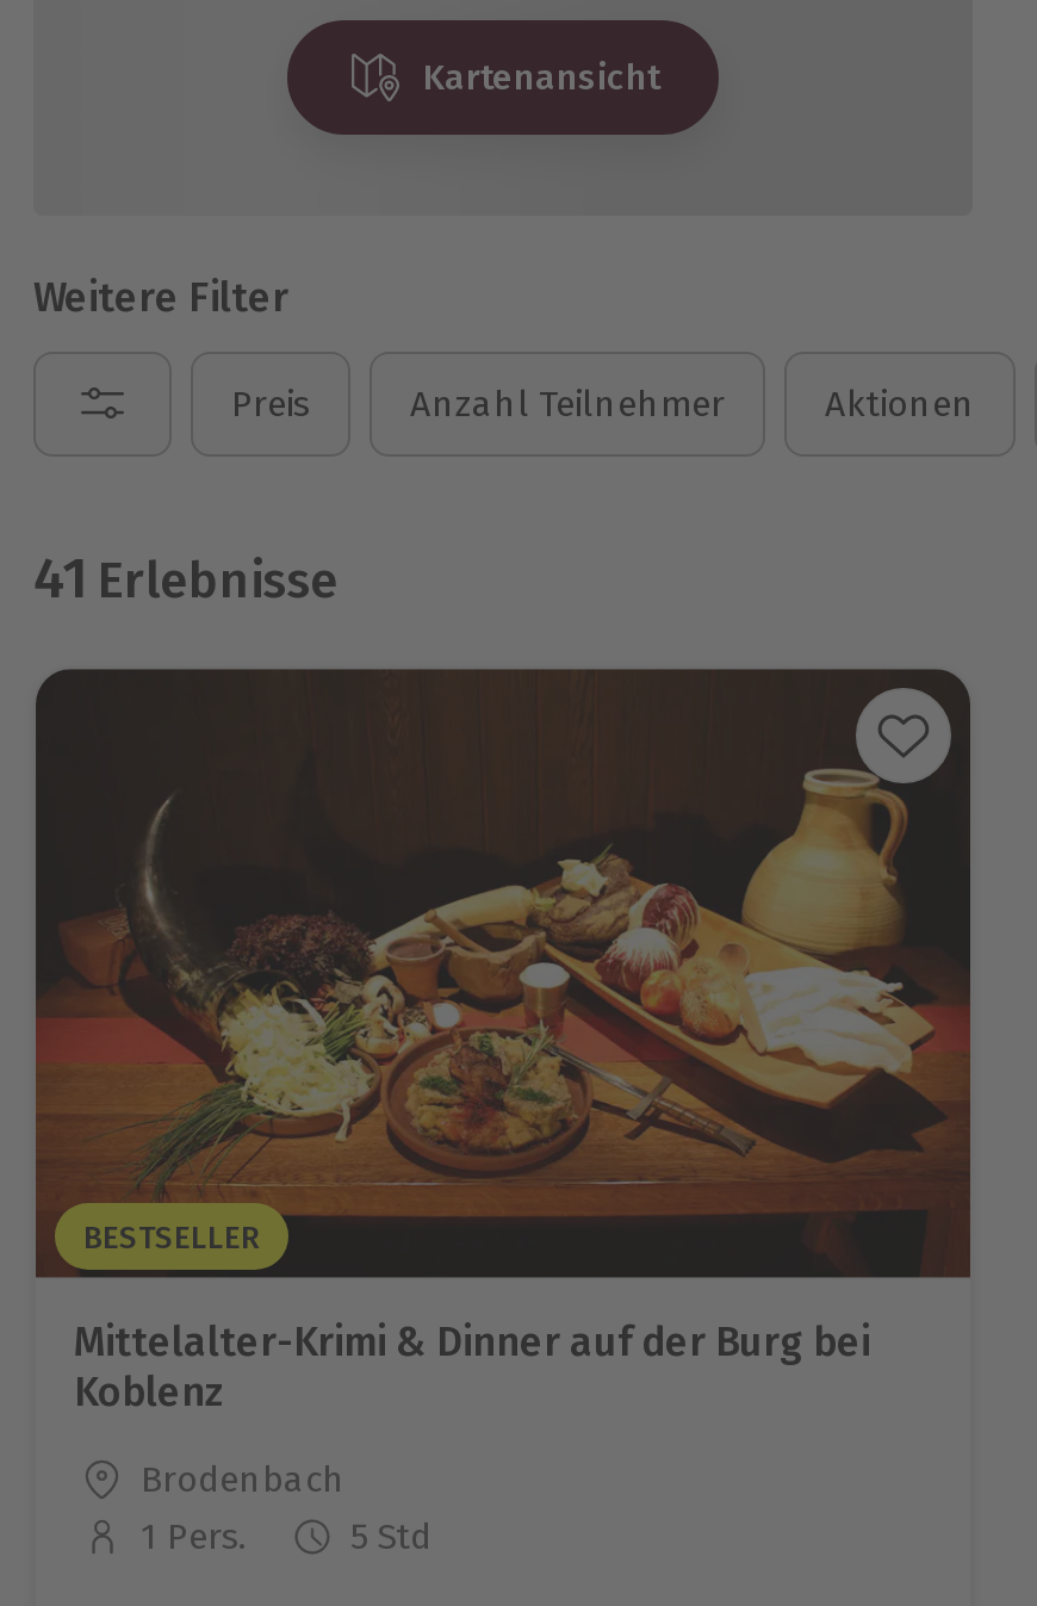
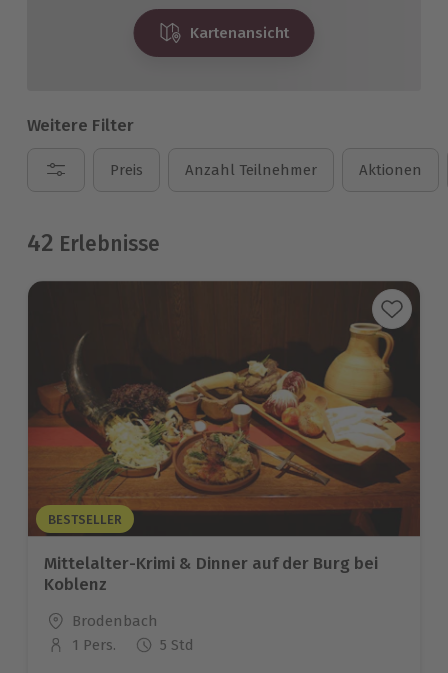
- 41 Erlebnisse
+ 42 Erlebnisse
